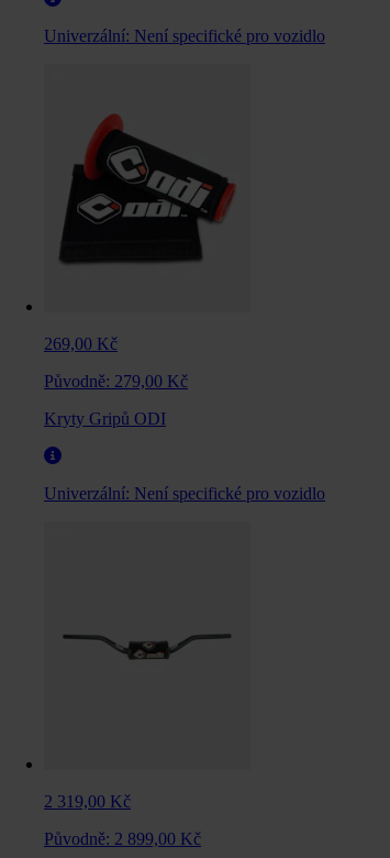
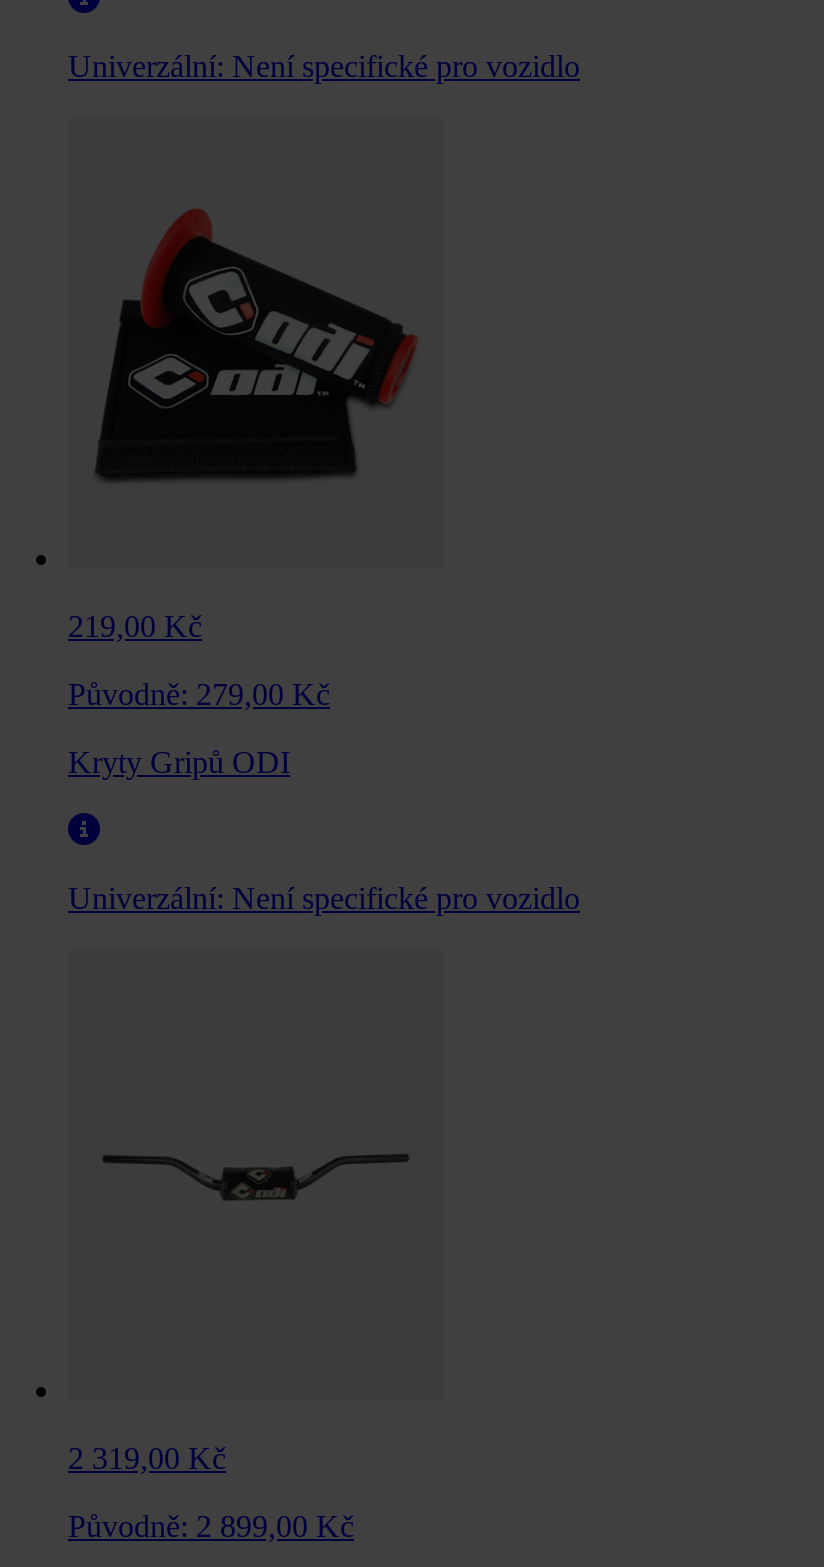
- 269,00 Kč
+ 219,00 Kč
